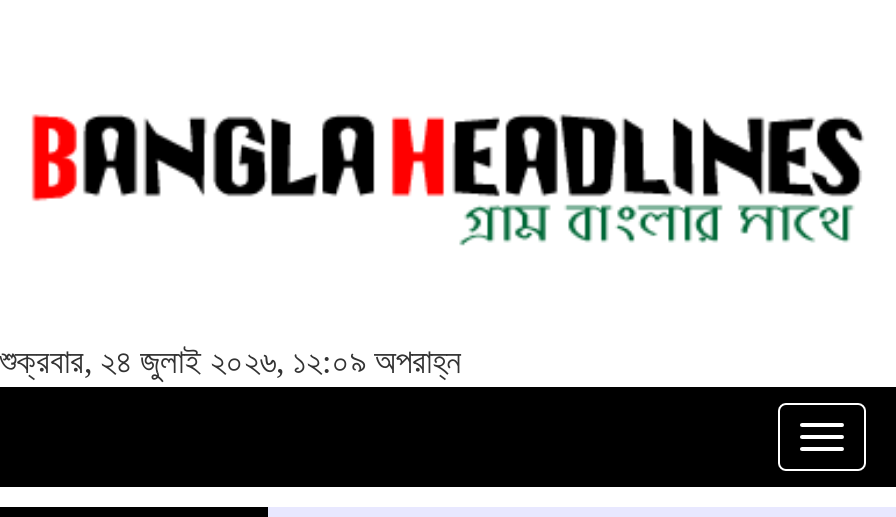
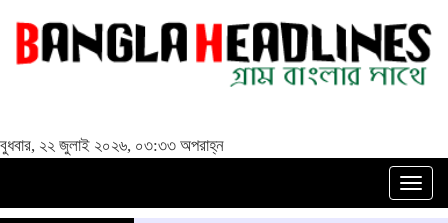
- শুক্রবার, ২৪ জুলাই ২০২৬, ১২:০৯ অপরাহ্ন
+ বুধবার, ২২ জুলাই ২০২৬, ০৩:৩৩ অপরাহ্ন
